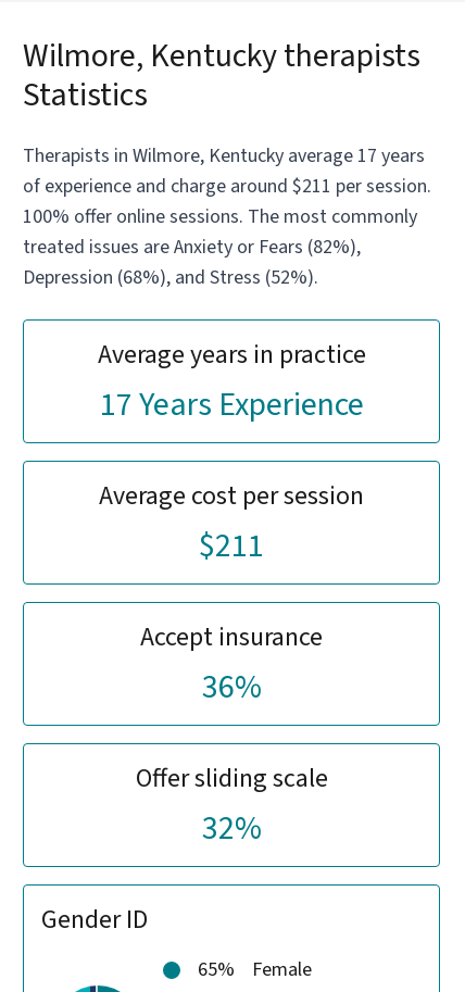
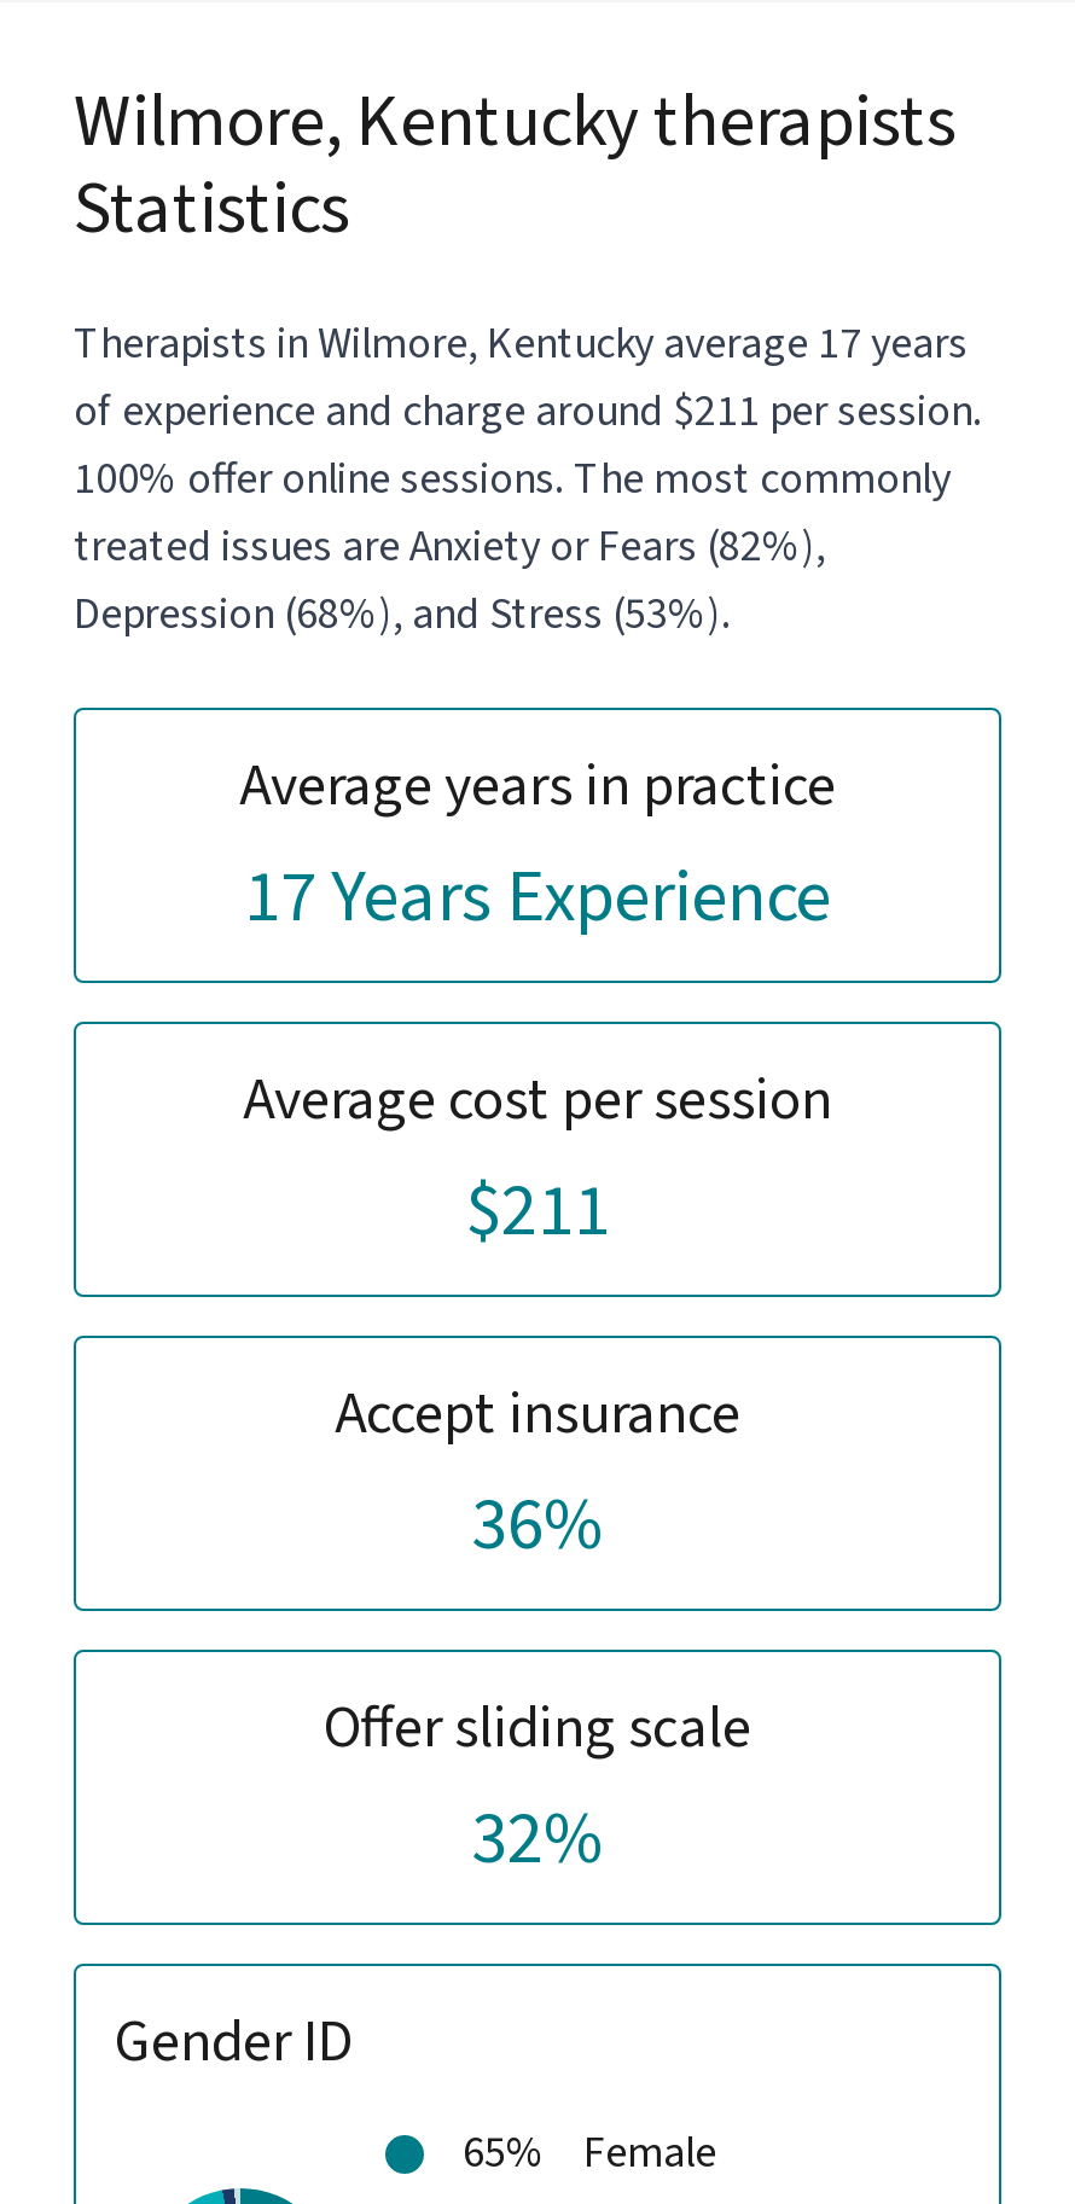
- Depression (68%), and Stress (52%).
+ Depression (68%), and Stress (53%).
